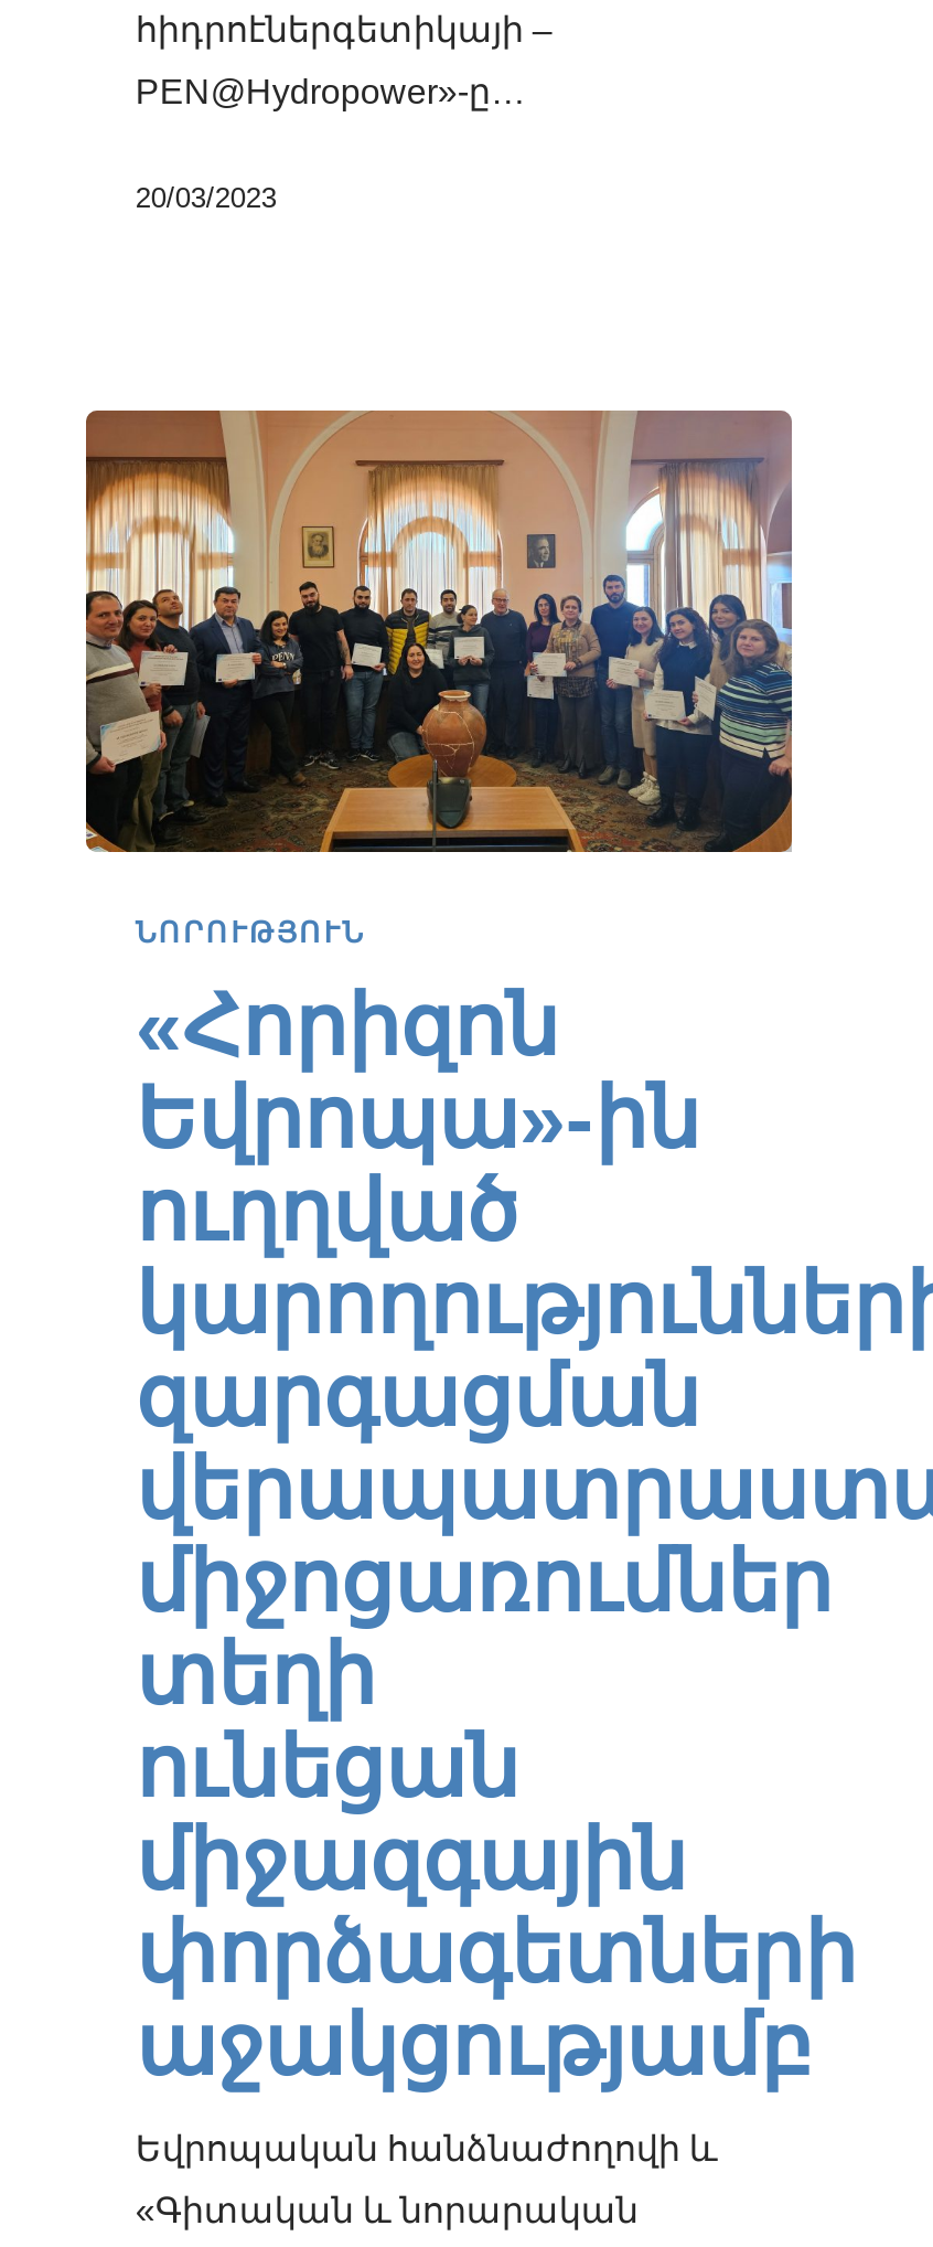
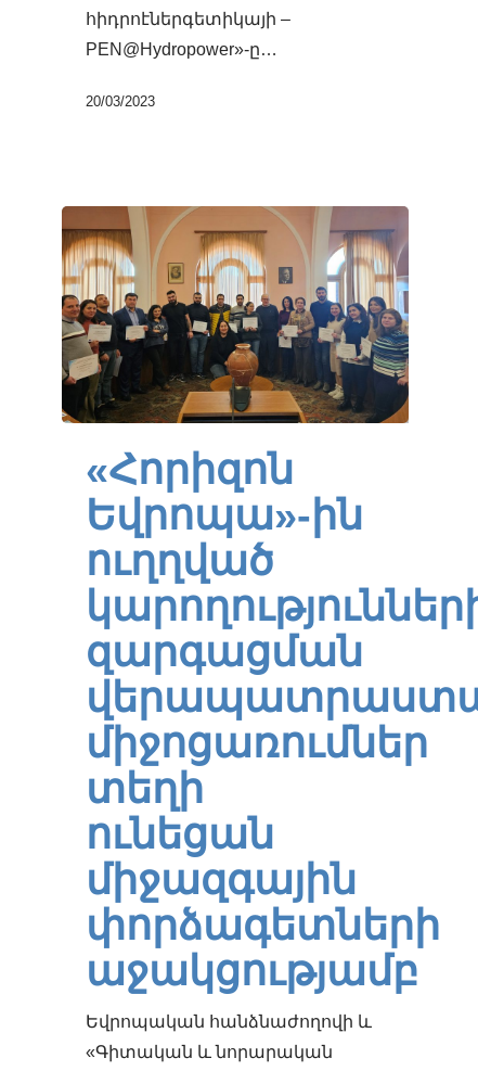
- ՆՈՐՈՒԹՅՈՒՆ
